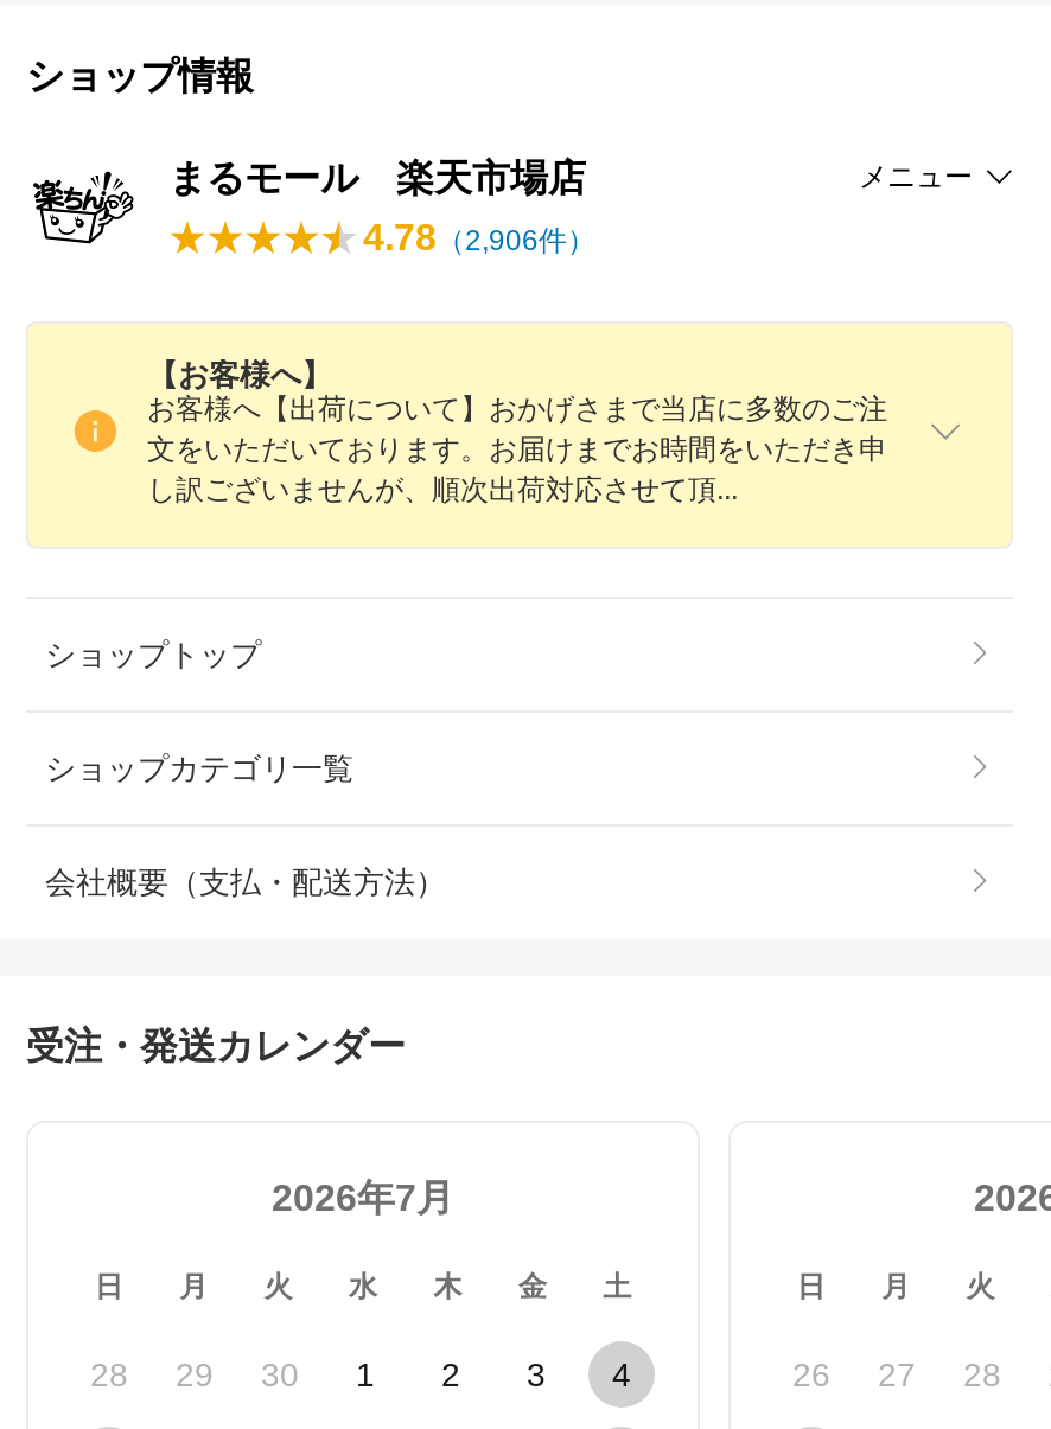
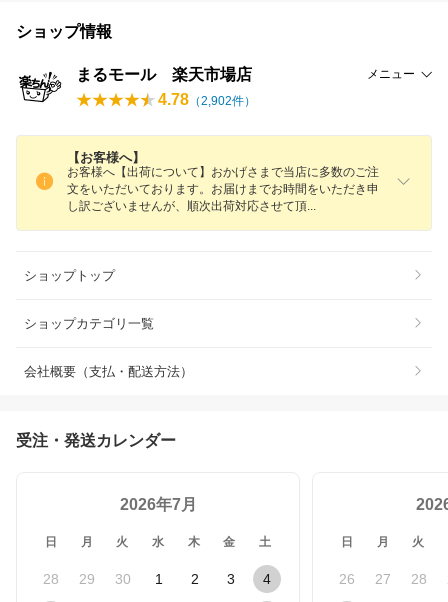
- 4.78（2,906件）
+ 4.78（2,902件）
